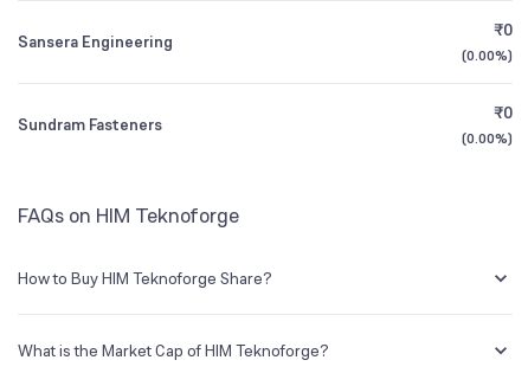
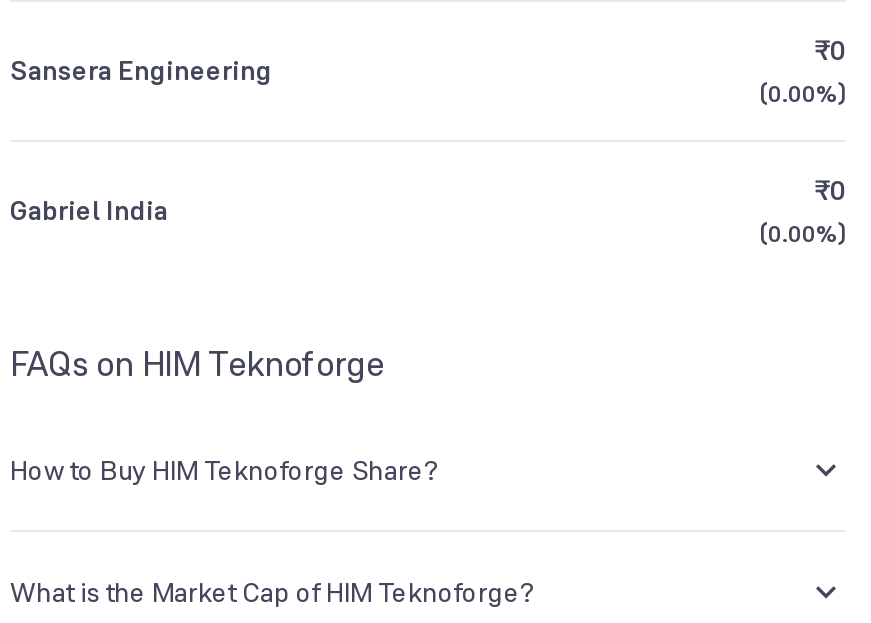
- Sundram Fasteners
+ Gabriel India
